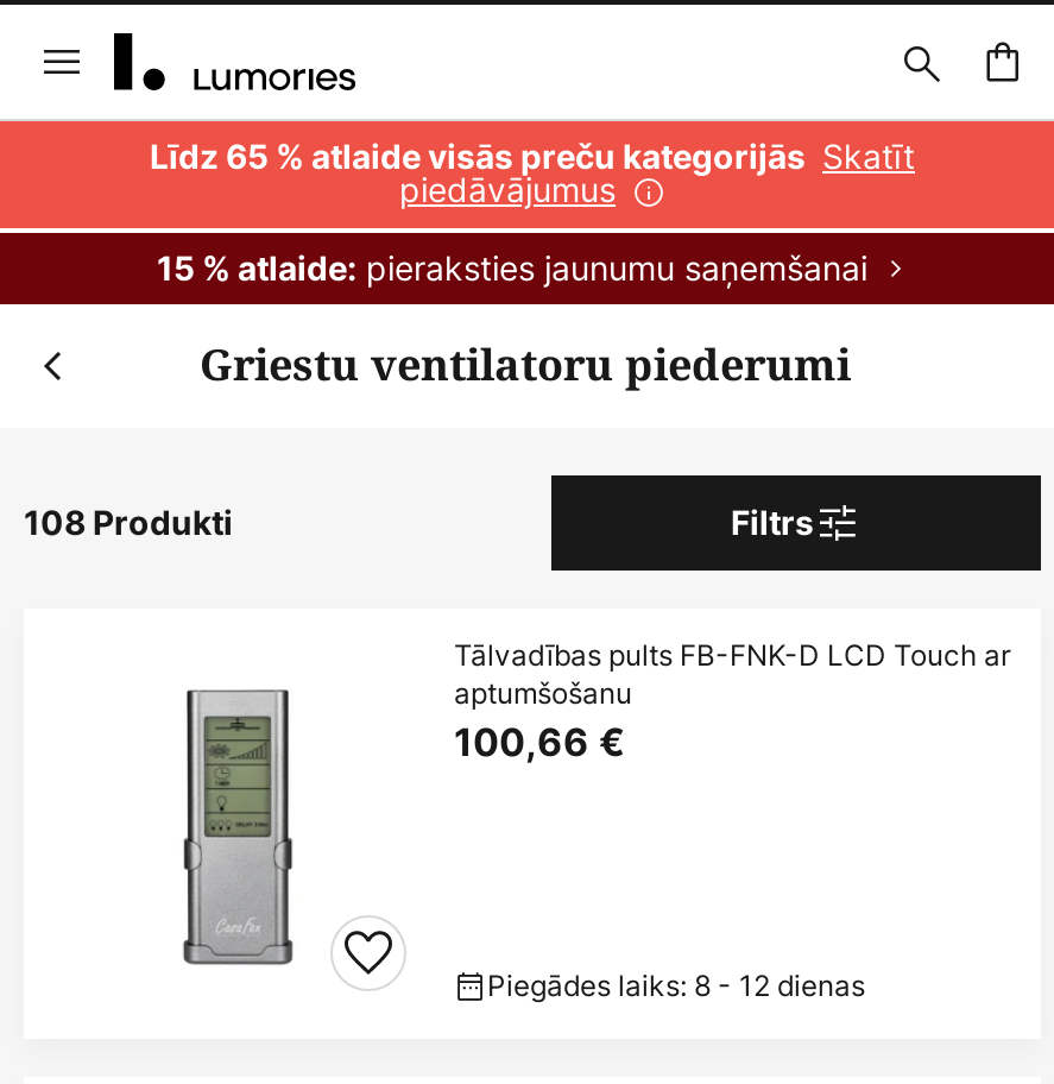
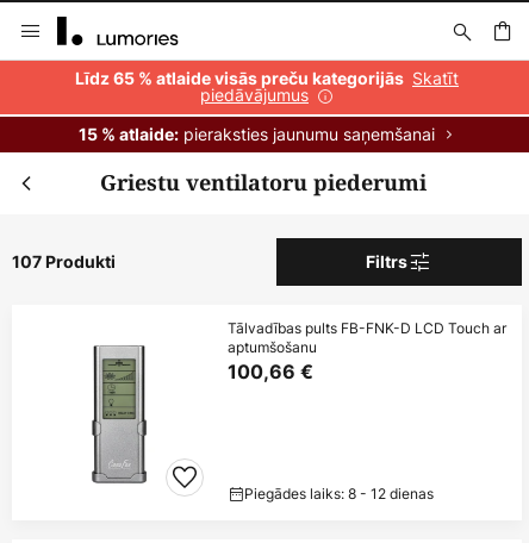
- 108 Produkti
+ 107 Produkti
